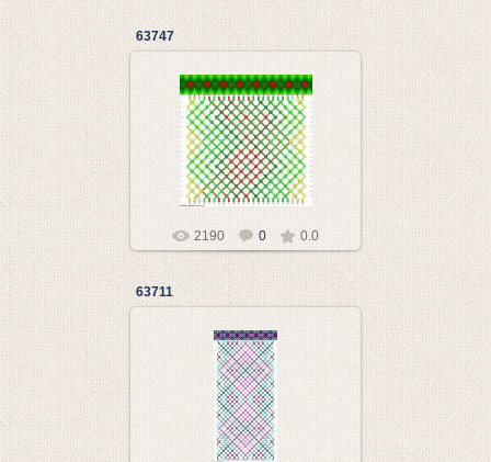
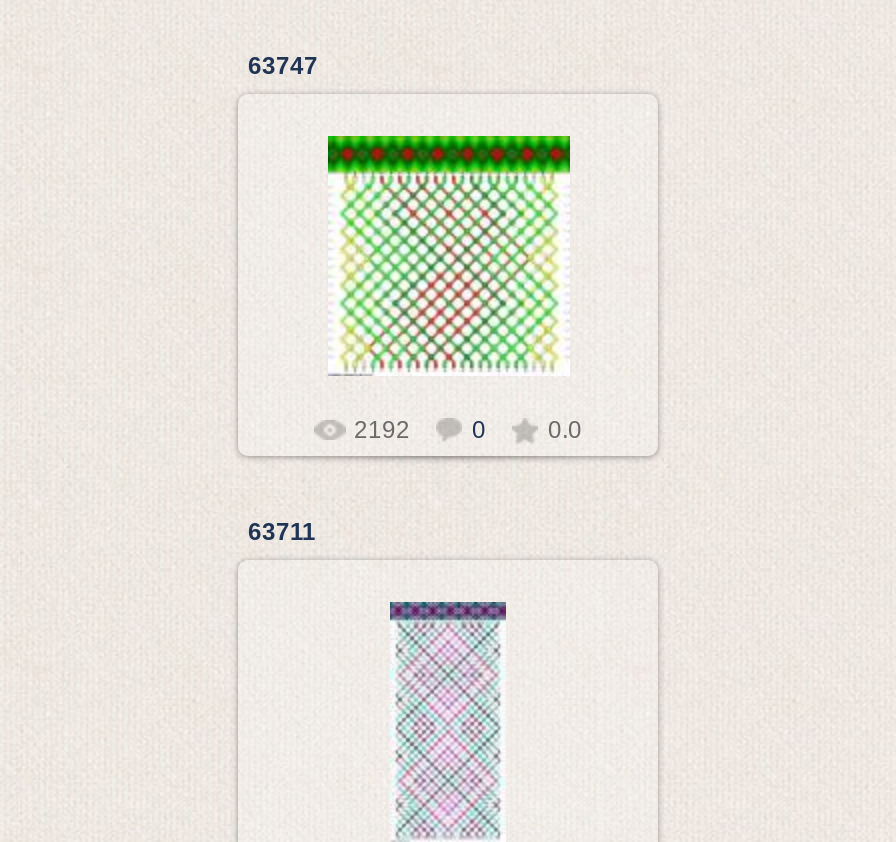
- 2190
+ 2192
